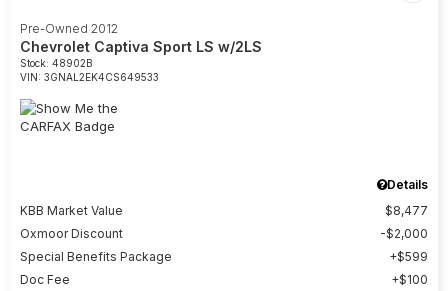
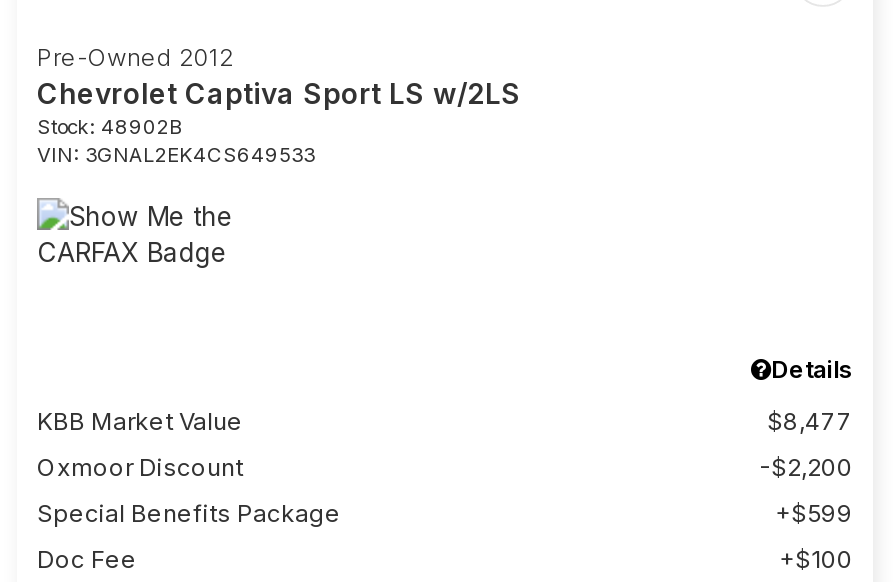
- $2,000
+ $2,200
